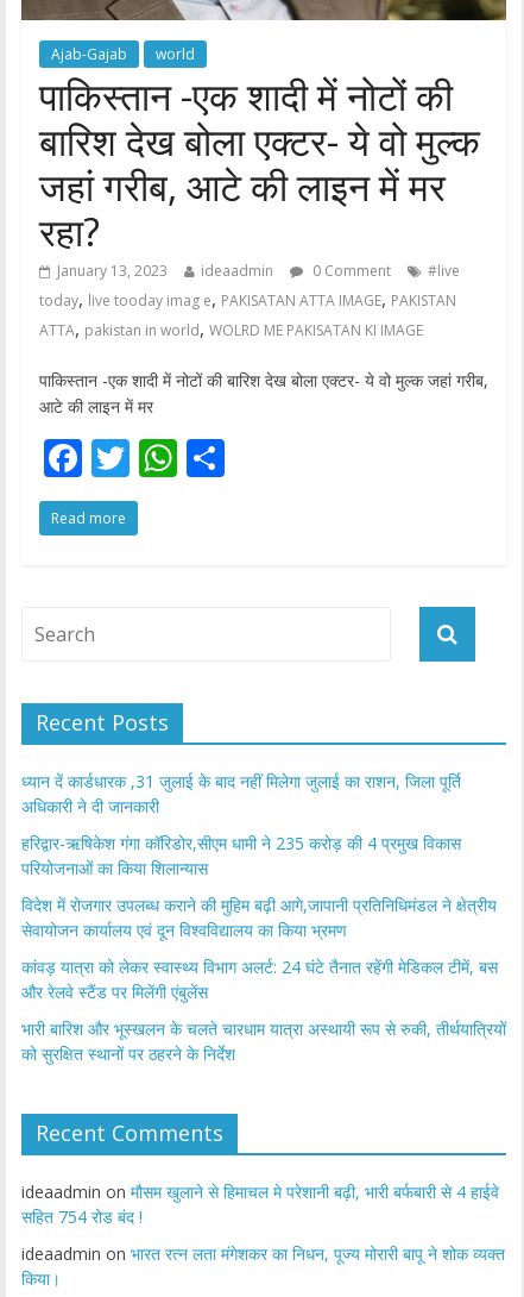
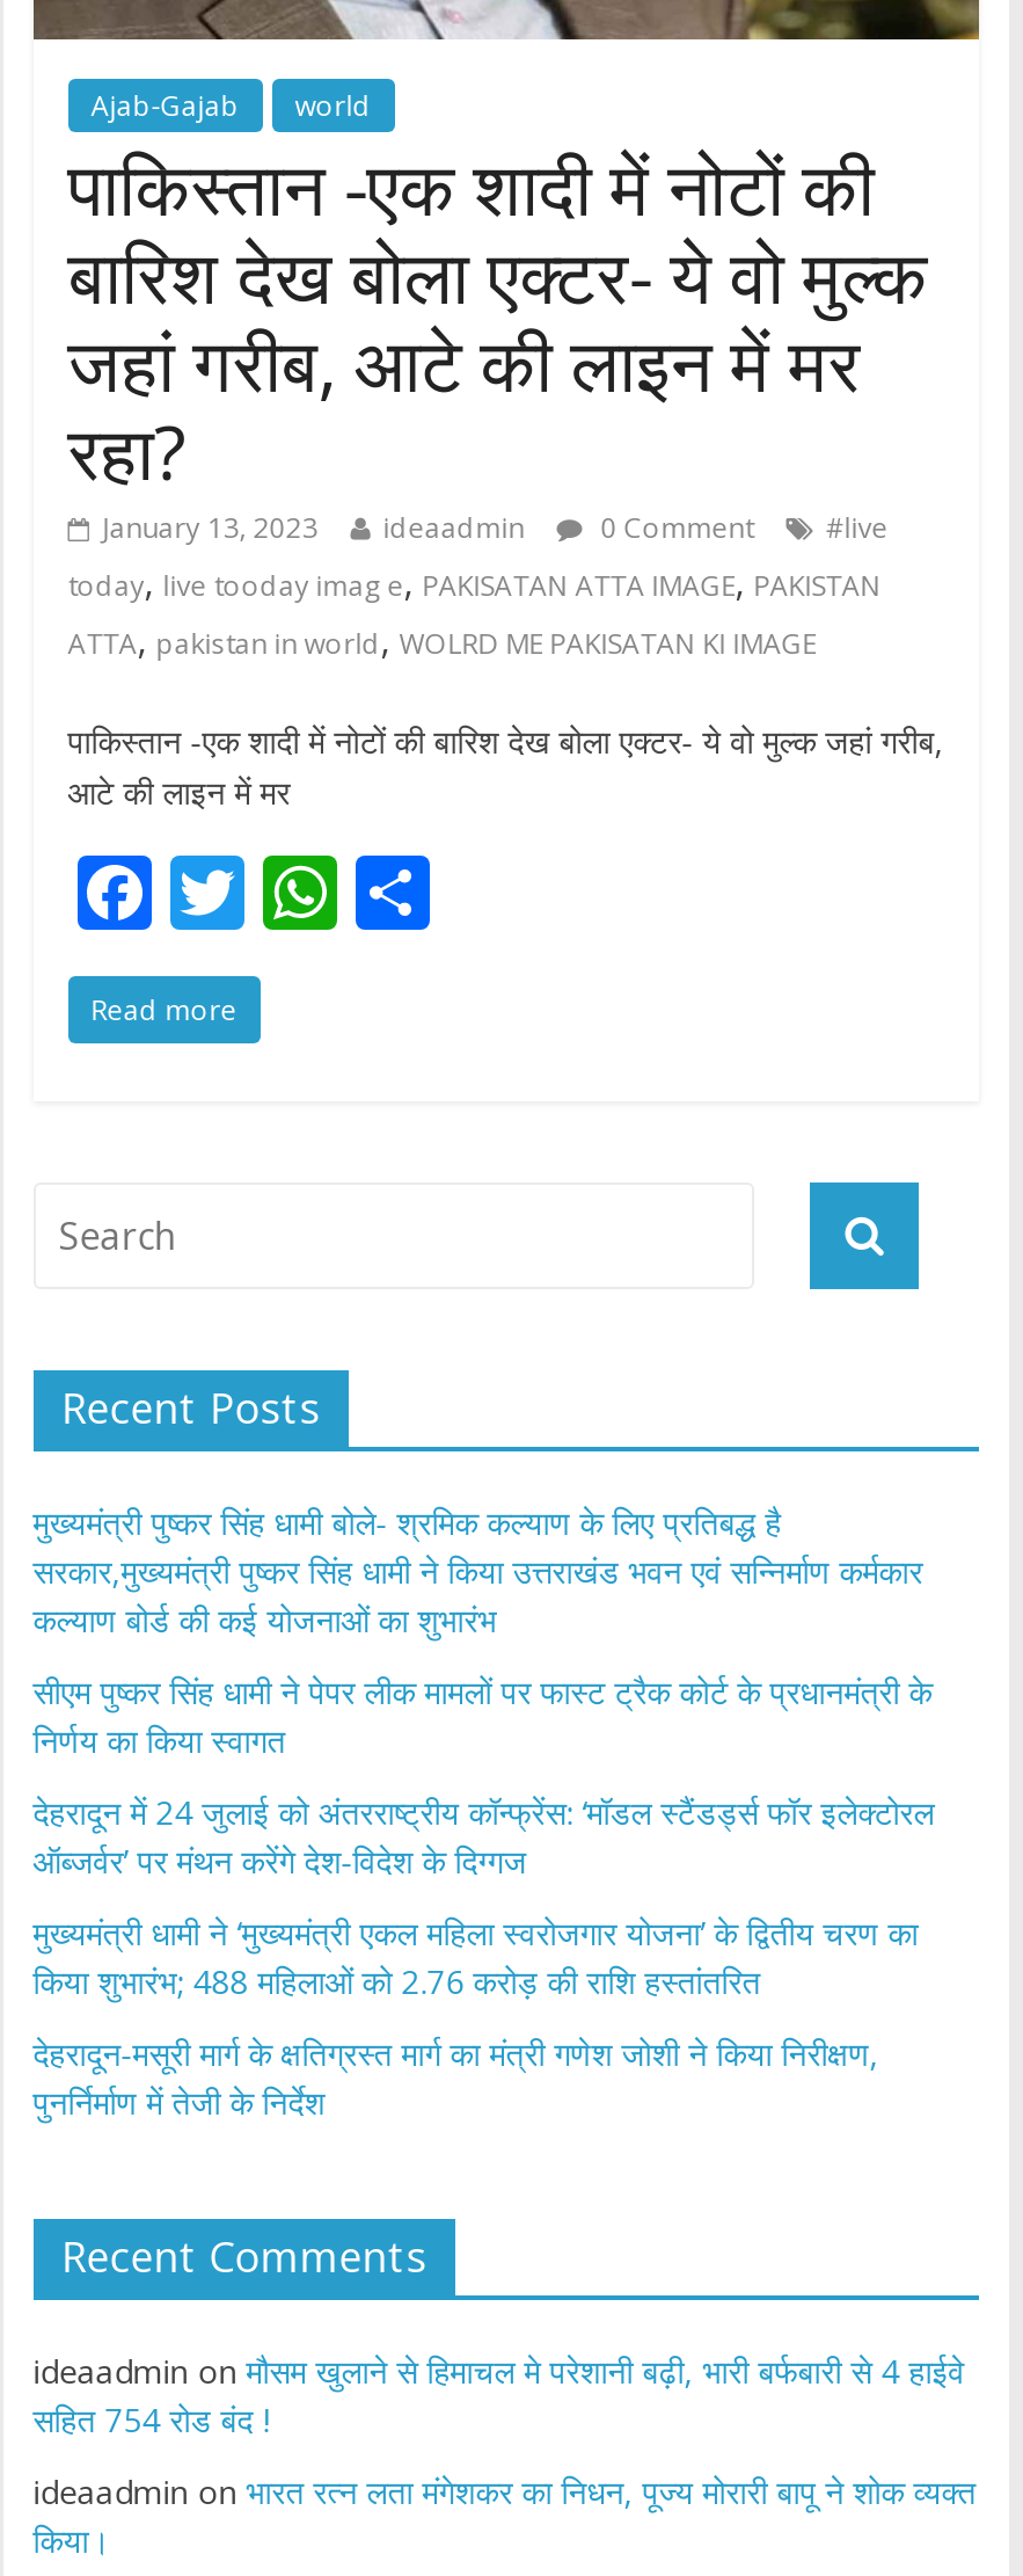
- ध्यान दें कार्डधारक ,31 जुलाई के बाद नहीं मिलेगा जुलाई का राशन, जिला पूर्ति
- अधिकारी ने दी जानकारी
+ मुख्यमंत्री पुष्कर सिंह धामी बोले- श्रमिक कल्याण के लिए प्रतिबद्ध है
+ सरकार,मुख्यमंत्री पुष्कर सिंह धामी ने किया उत्तराखंड भवन एवं सन्निर्माण कर्मकार
+ कल्याण बोर्ड की कई योजनाओं का शुभारंभ

- हरिद्वार-ऋषिकेश गंगा कॉरिडोर,सीएम धामी ने 235 करोड़ की 4 प्रमुख विकास
- परियोजनाओं का किया शिलान्यास
+ सीएम पुष्कर सिंह धामी ने पेपर लीक मामलों पर फास्ट ट्रैक कोर्ट के प्रधानमंत्री के
+ निर्णय का किया स्वागत

- विदेश में रोजगार उपलब्ध कराने की मुहिम बढ़ी आगे,जापानी प्रतिनिधिमंडल ने क्षेत्रीय
- सेवायोजन कार्यालय एवं दून विश्वविद्यालय का किया भ्रमण
+ देहरादून में 24 जुलाई को अंतरराष्ट्रीय कॉन्फ्रेंस: ‘मॉडल स्टैंडर्ड्स फॉर इलेक्टोरल
+ ऑब्जर्वर’ पर मंथन करेंगे देश-विदेश के दिग्गज

- कांवड़ यात्रा को लेकर स्वास्थ्य विभाग अलर्ट: 24 घंटे तैनात रहेंगी मेडिकल टीमें, बस
- और रेलवे स्टैंड पर मिलेंगी एंबुलेंस
+ मुख्यमंत्री धामी ने ‘मुख्यमंत्री एकल महिला स्वरोजगार योजना’ के द्वितीय चरण का
+ किया शुभारंभ; 488 महिलाओं को 2.76 करोड़ की राशि हस्तांतरित

- भारी बारिश और भूस्खलन के चलते चारधाम यात्रा अस्थायी रूप से रुकी, तीर्थयात्रियों
- को सुरक्षित स्थानों पर ठहरने के निर्देश
+ देहरादून-मसूरी मार्ग के क्षतिग्रस्त मार्ग का मंत्री गणेश जोशी ने किया निरीक्षण,
+ पुनर्निर्माण में तेजी के निर्देश
